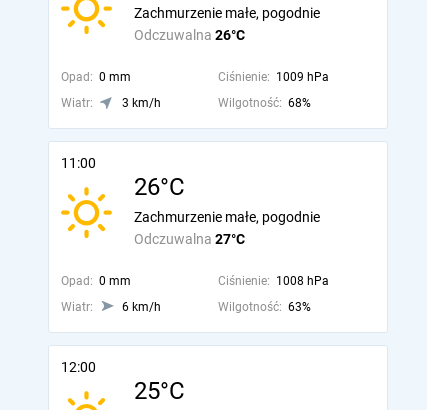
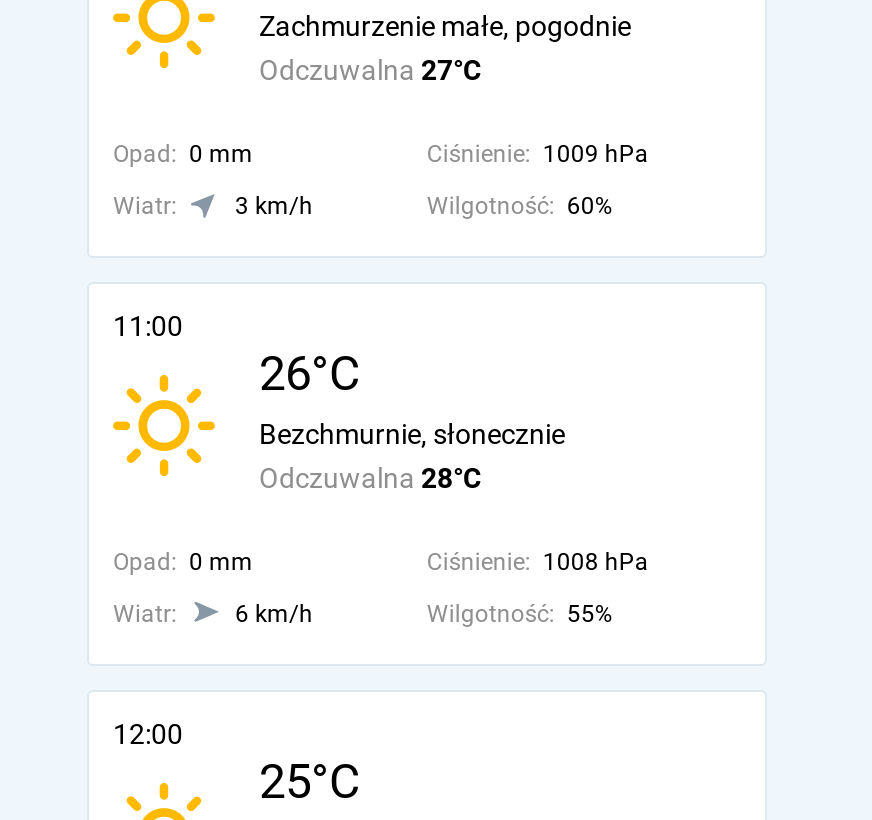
- Odczuwalna 26°C
+ Odczuwalna 27°C

- Wilgotność: 68%
+ Wilgotność: 60%

- Zachmurzenie małe, pogodnie
+ Bezchmurnie, słonecznie

- Odczuwalna 27°C
+ Odczuwalna 28°C

- Wilgotność: 63%
+ Wilgotność: 55%
